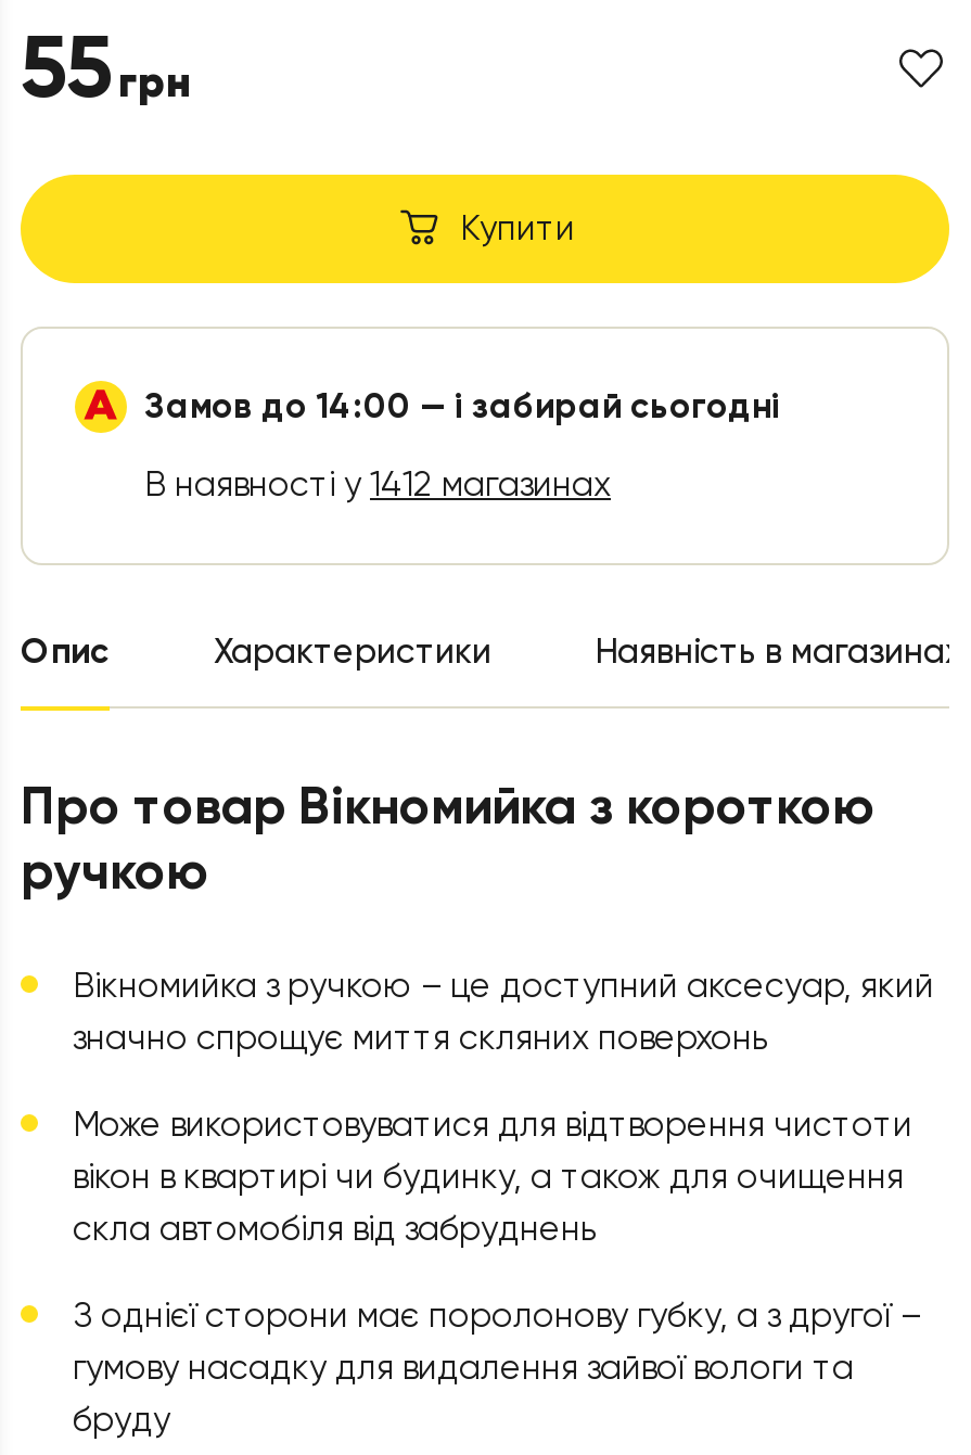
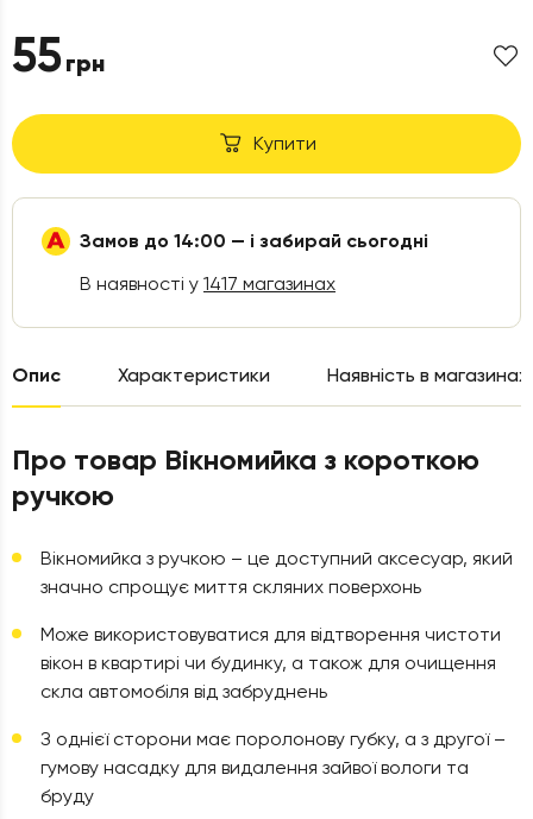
- В наявності у 1412 магазинах
+ В наявності у 1417 магазинах
